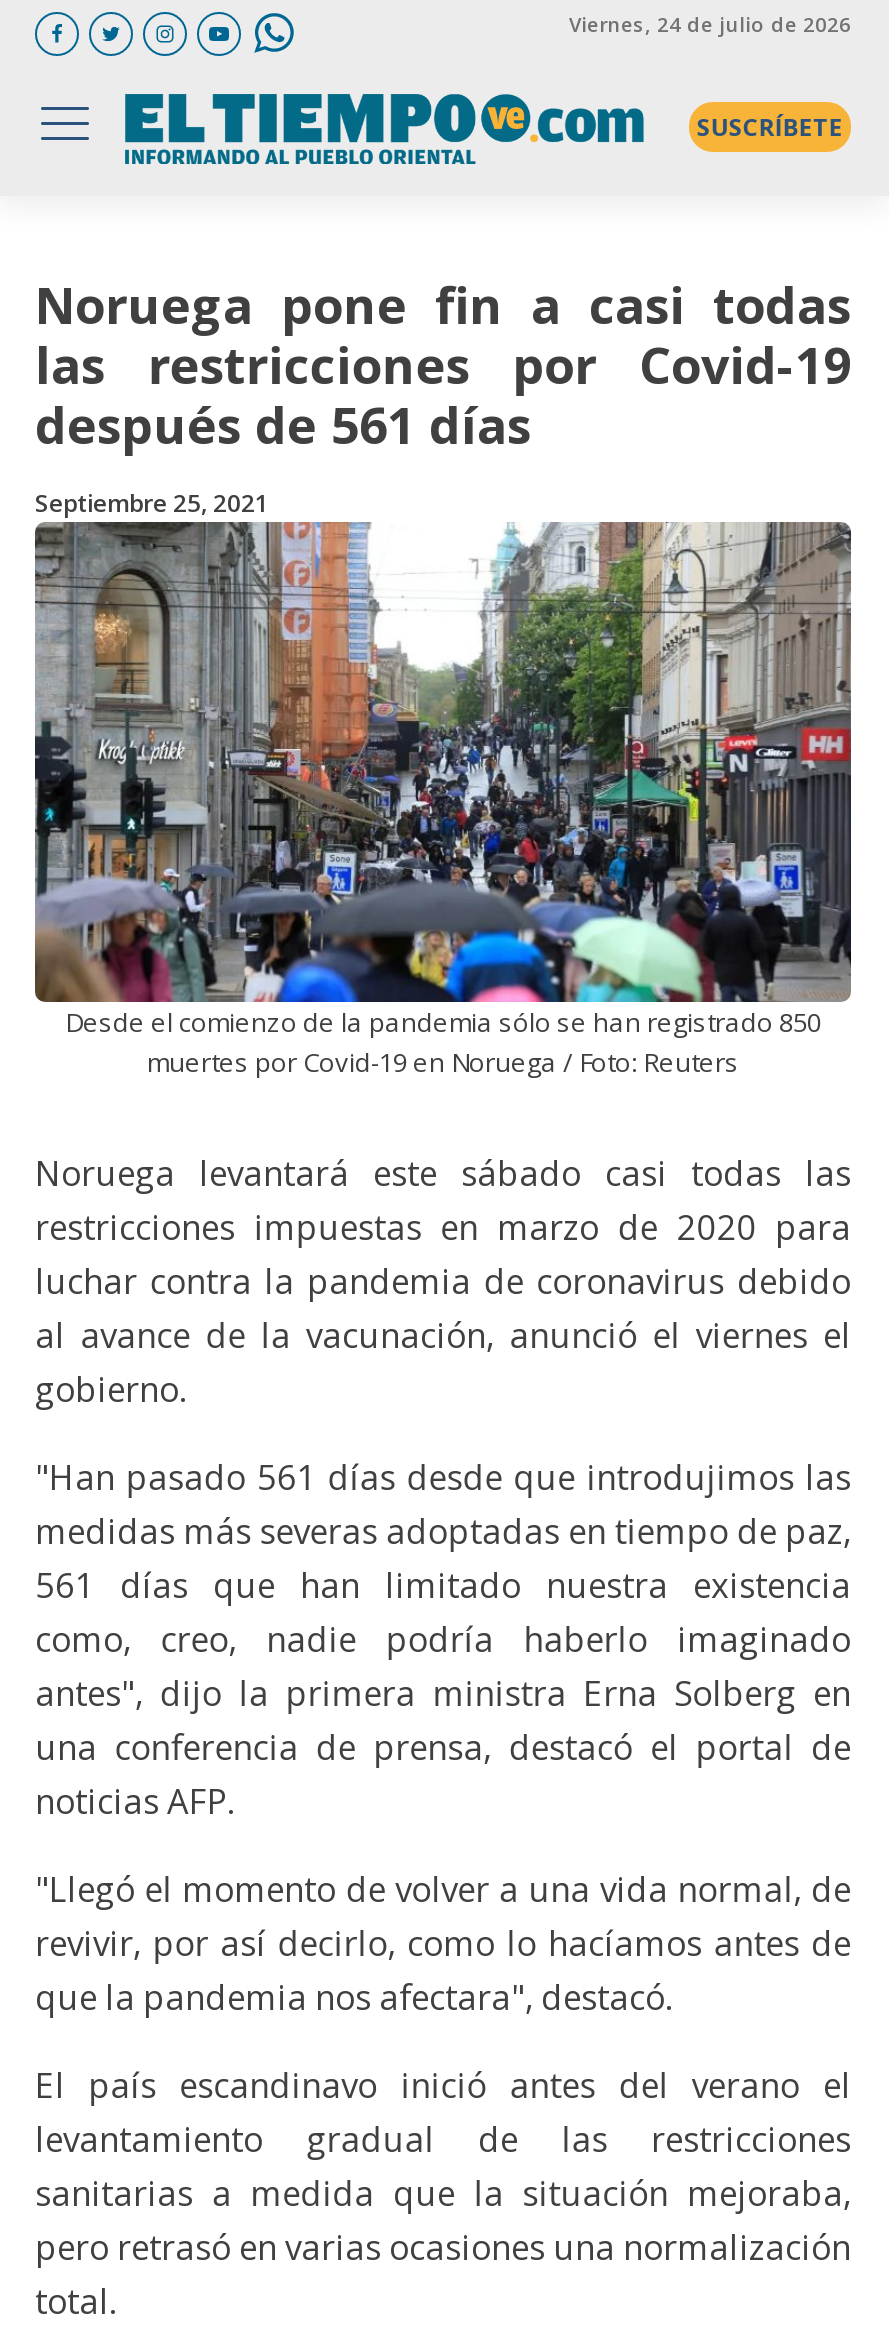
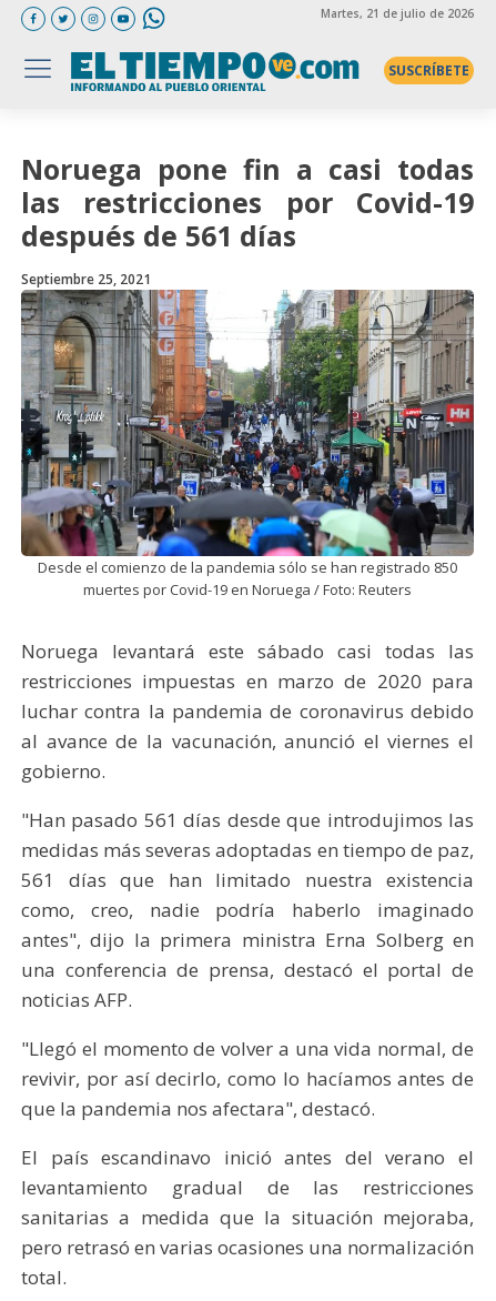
- Viernes, 24 de julio de 2026
+ Martes, 21 de julio de 2026
